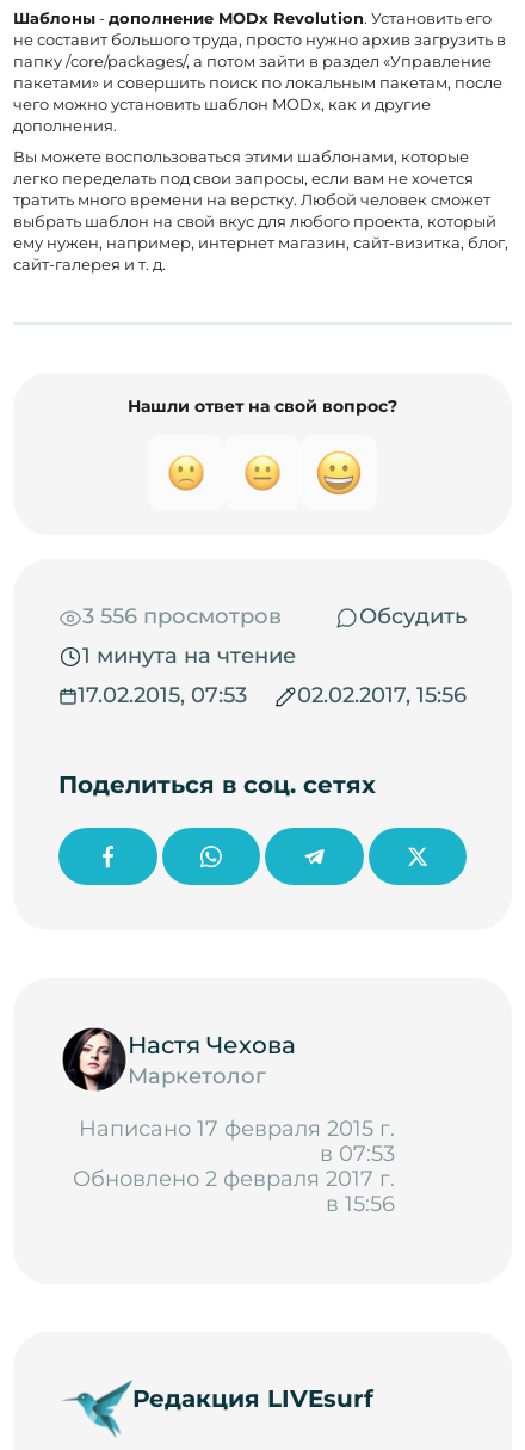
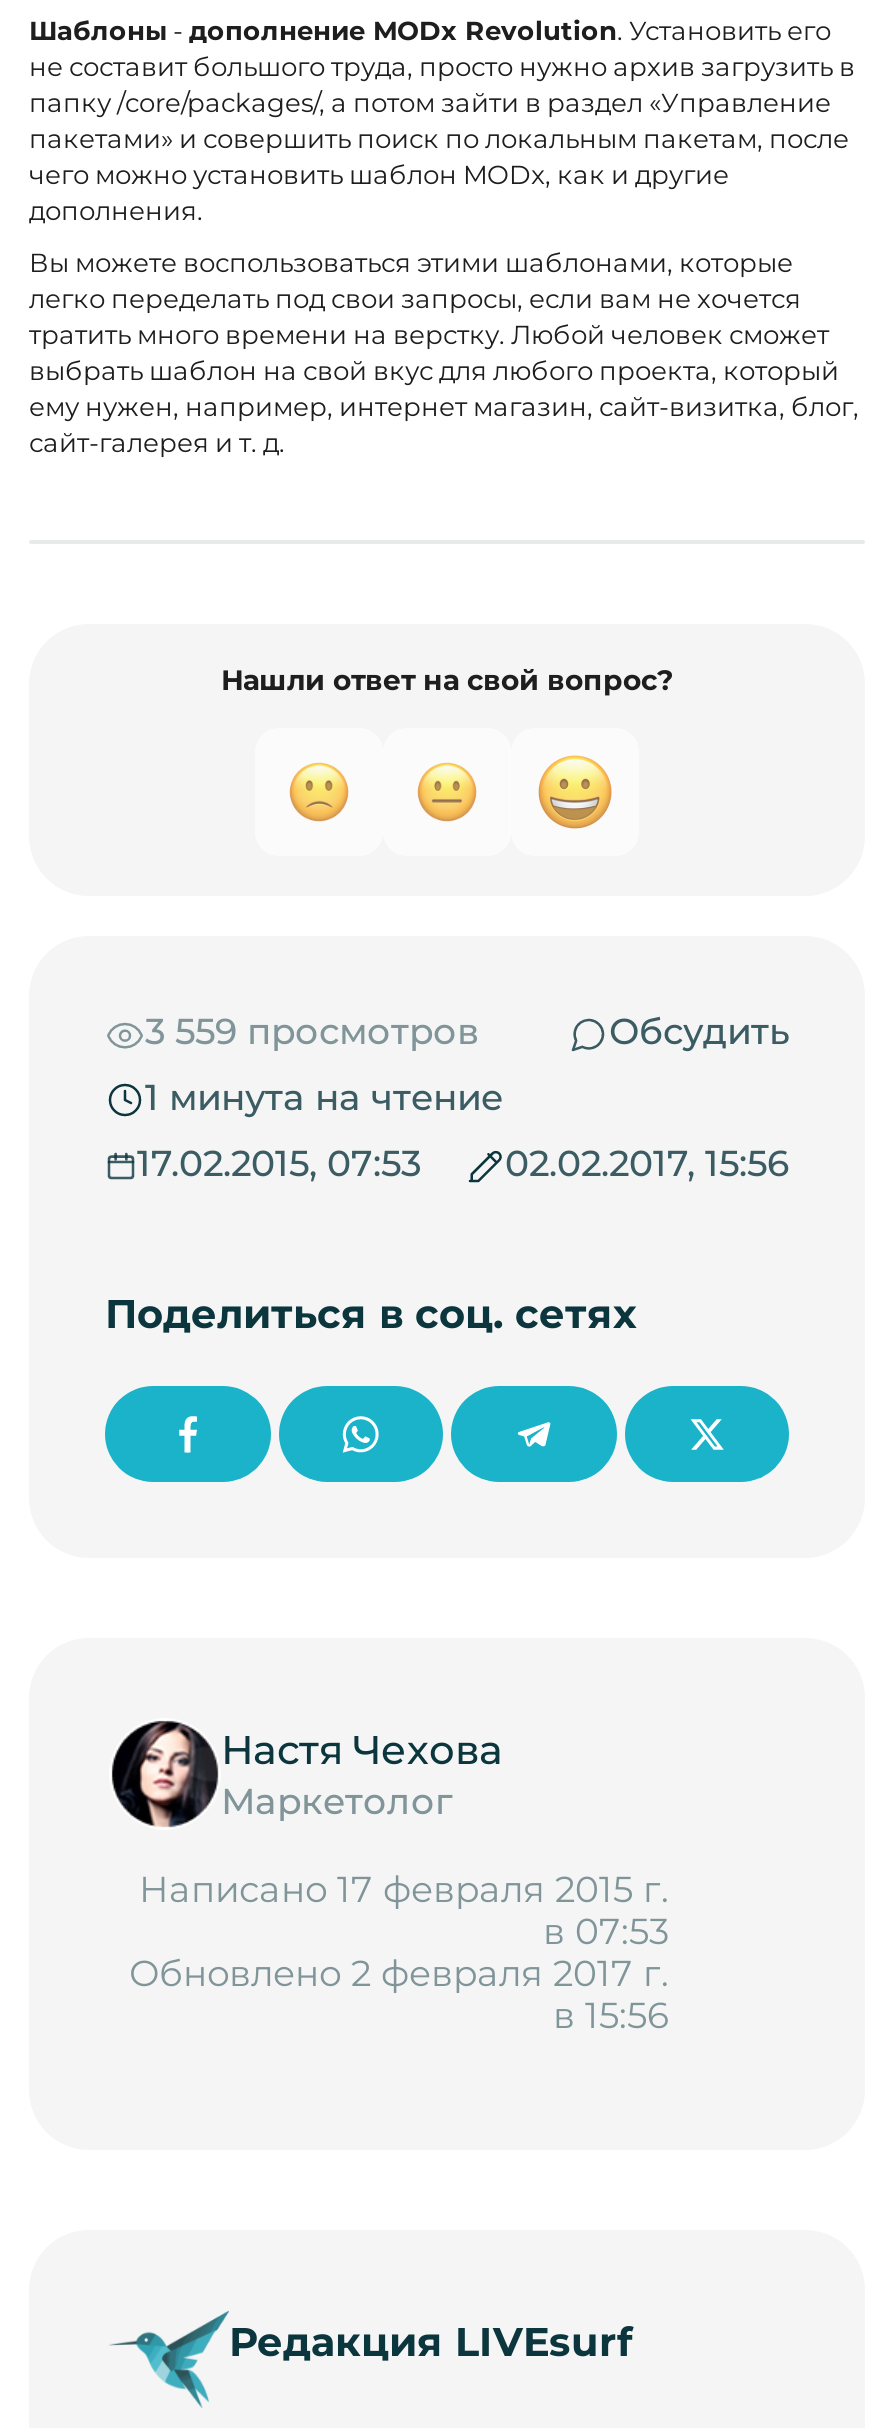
- 3 556 просмотров
+ 3 559 просмотров
